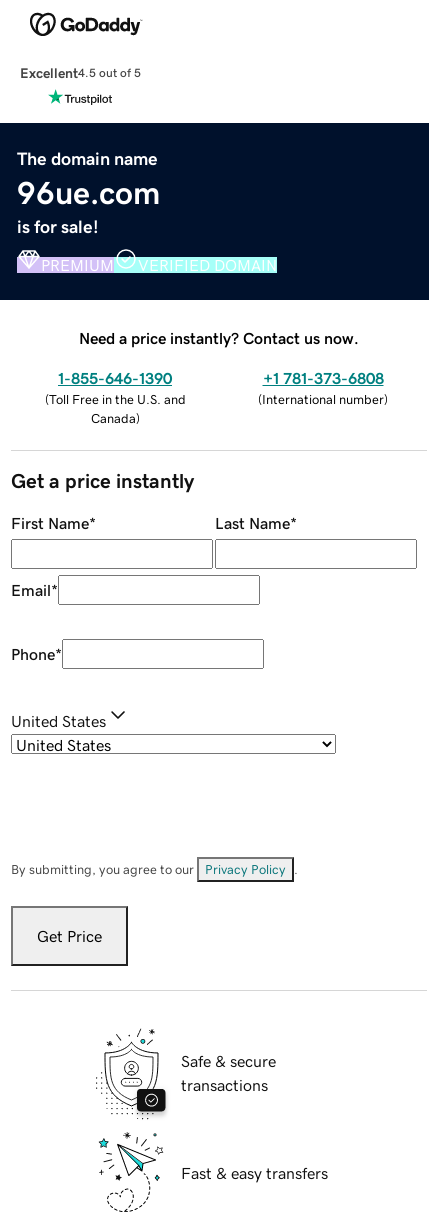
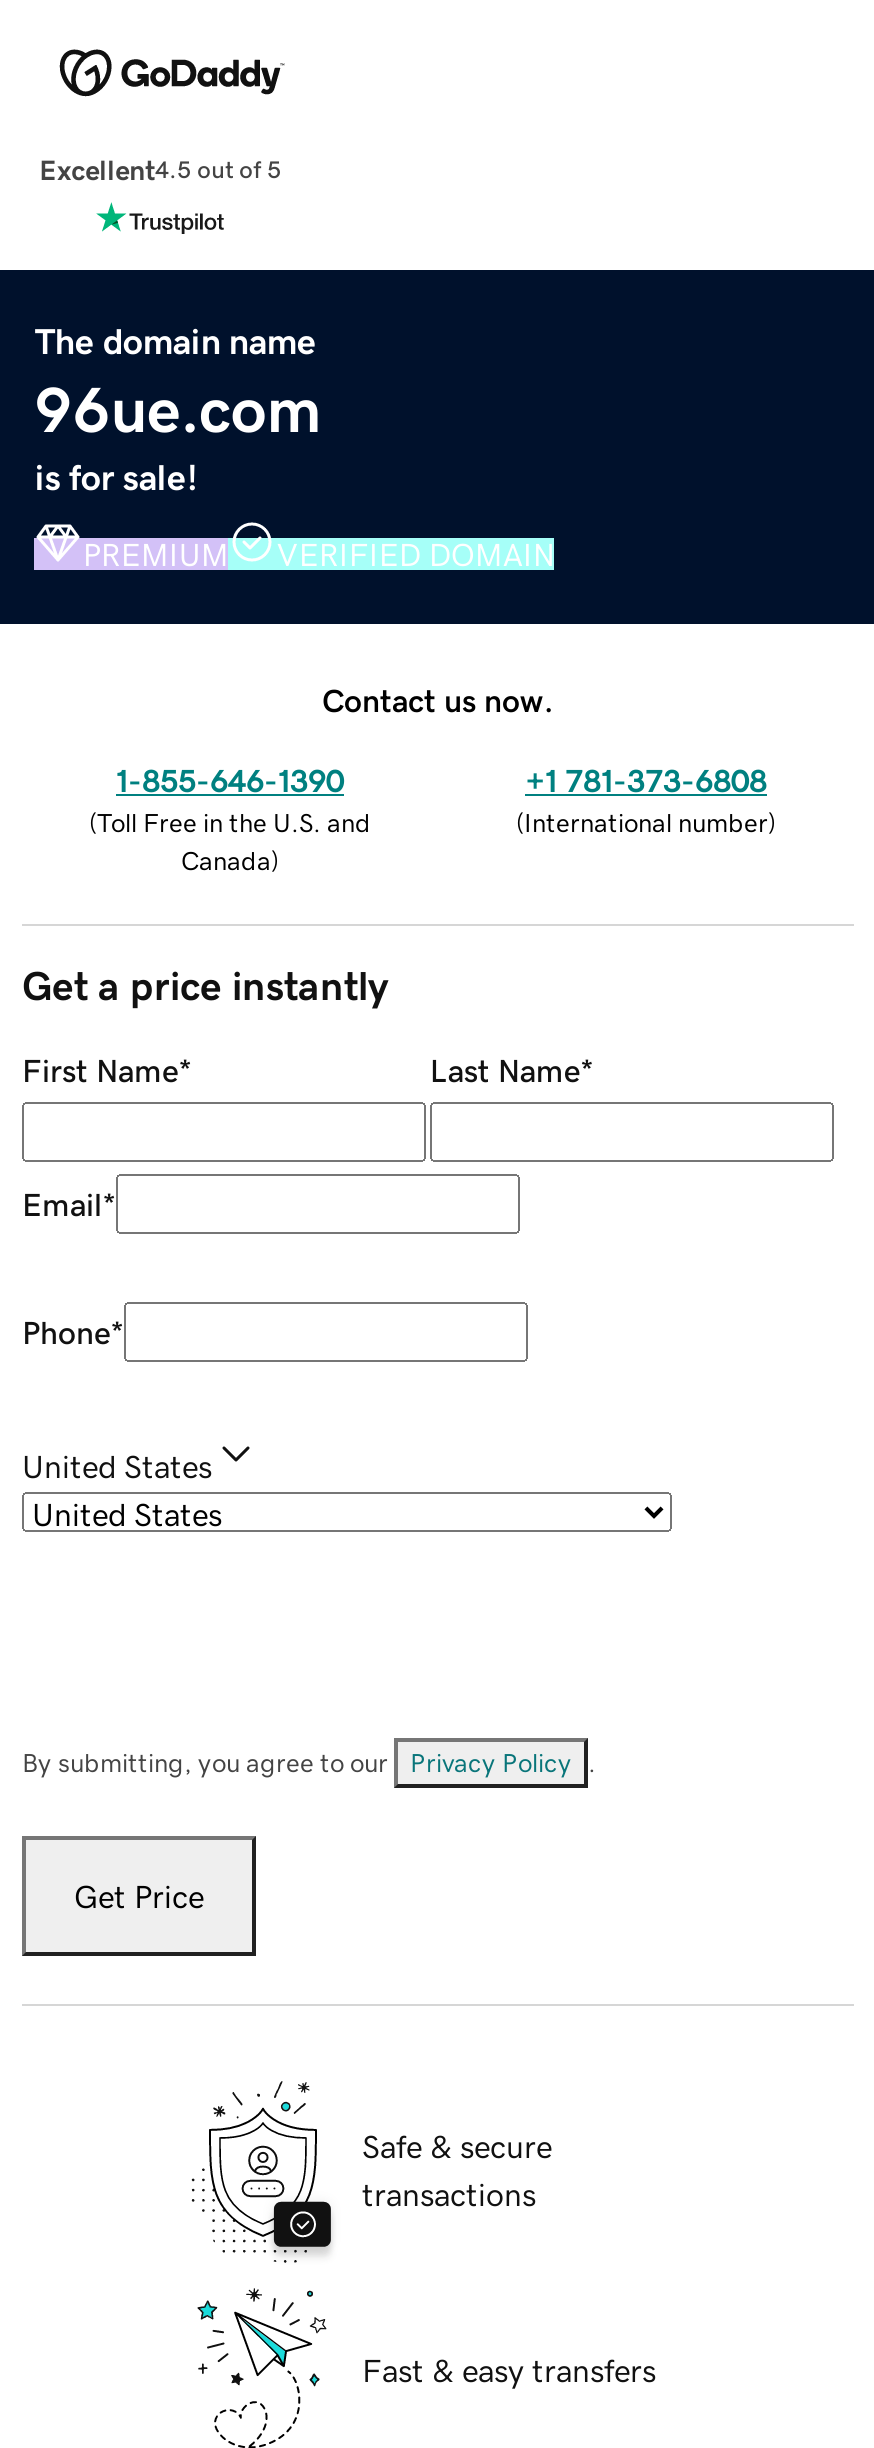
- Need a price instantly? Contact us now.
+ Contact us now.
